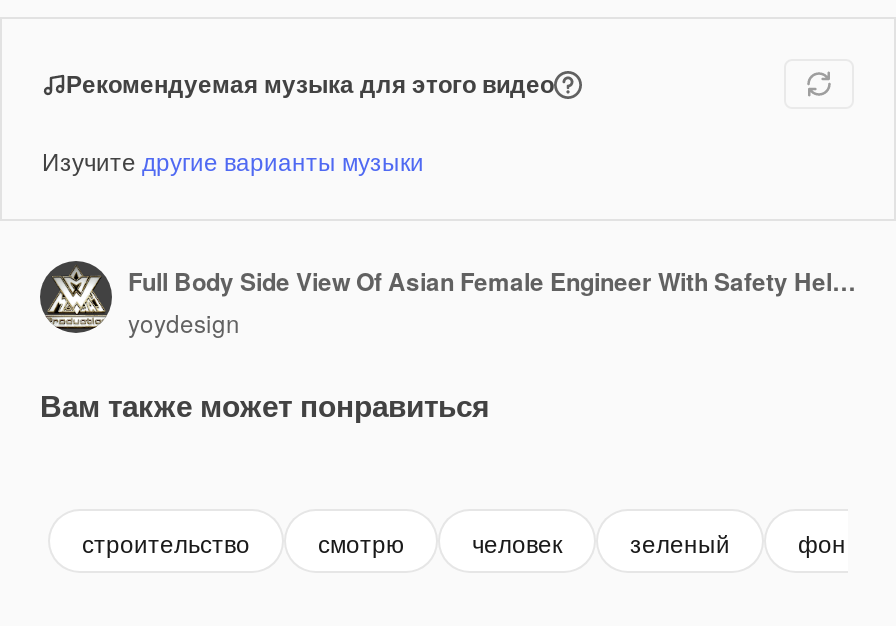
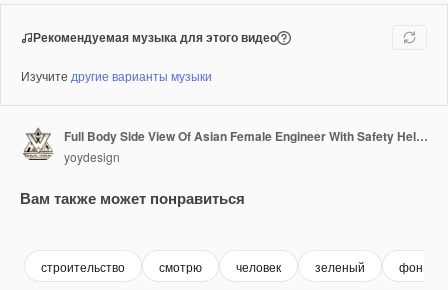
- [image]
+ [image]
